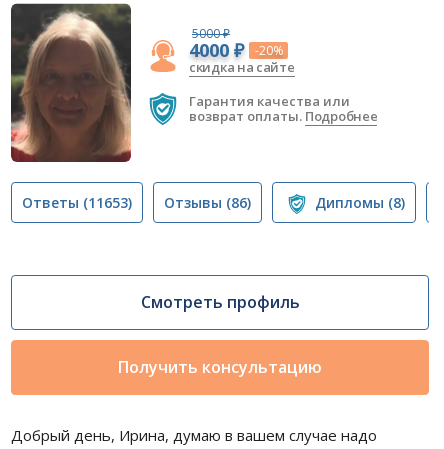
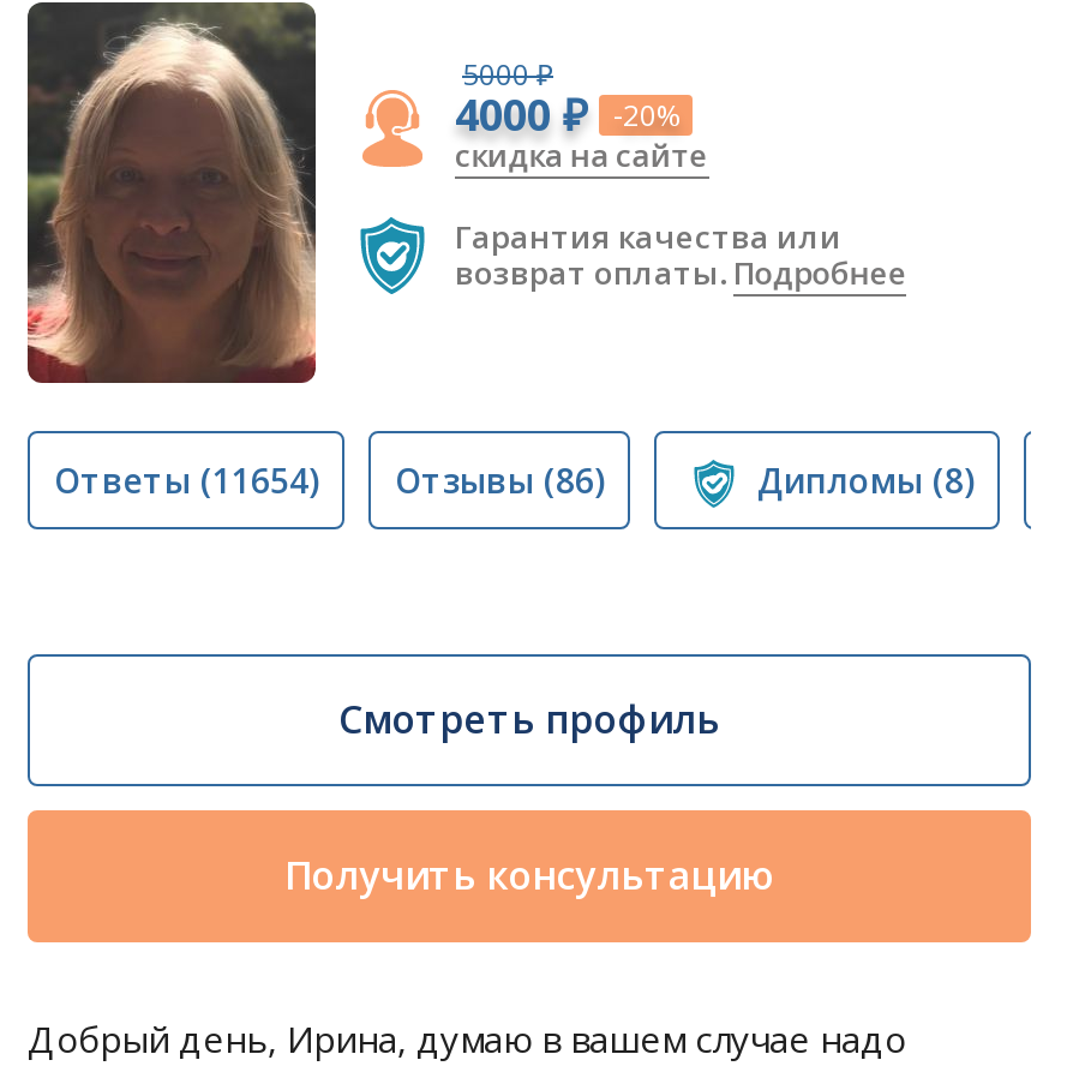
- Ответы (11653) Отзывы (86)
+ Ответы (11654) Отзывы (86)
